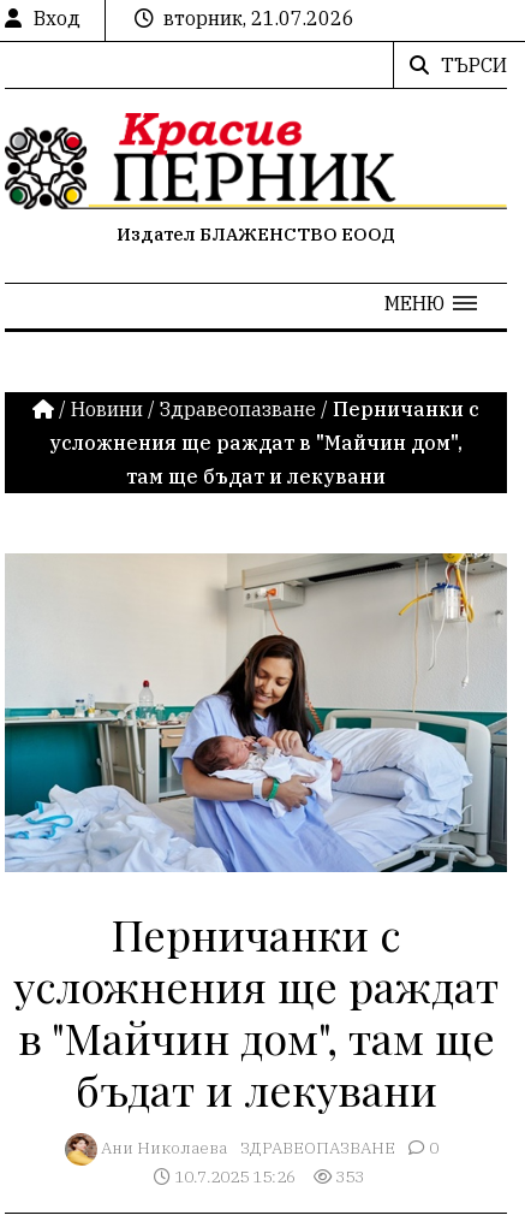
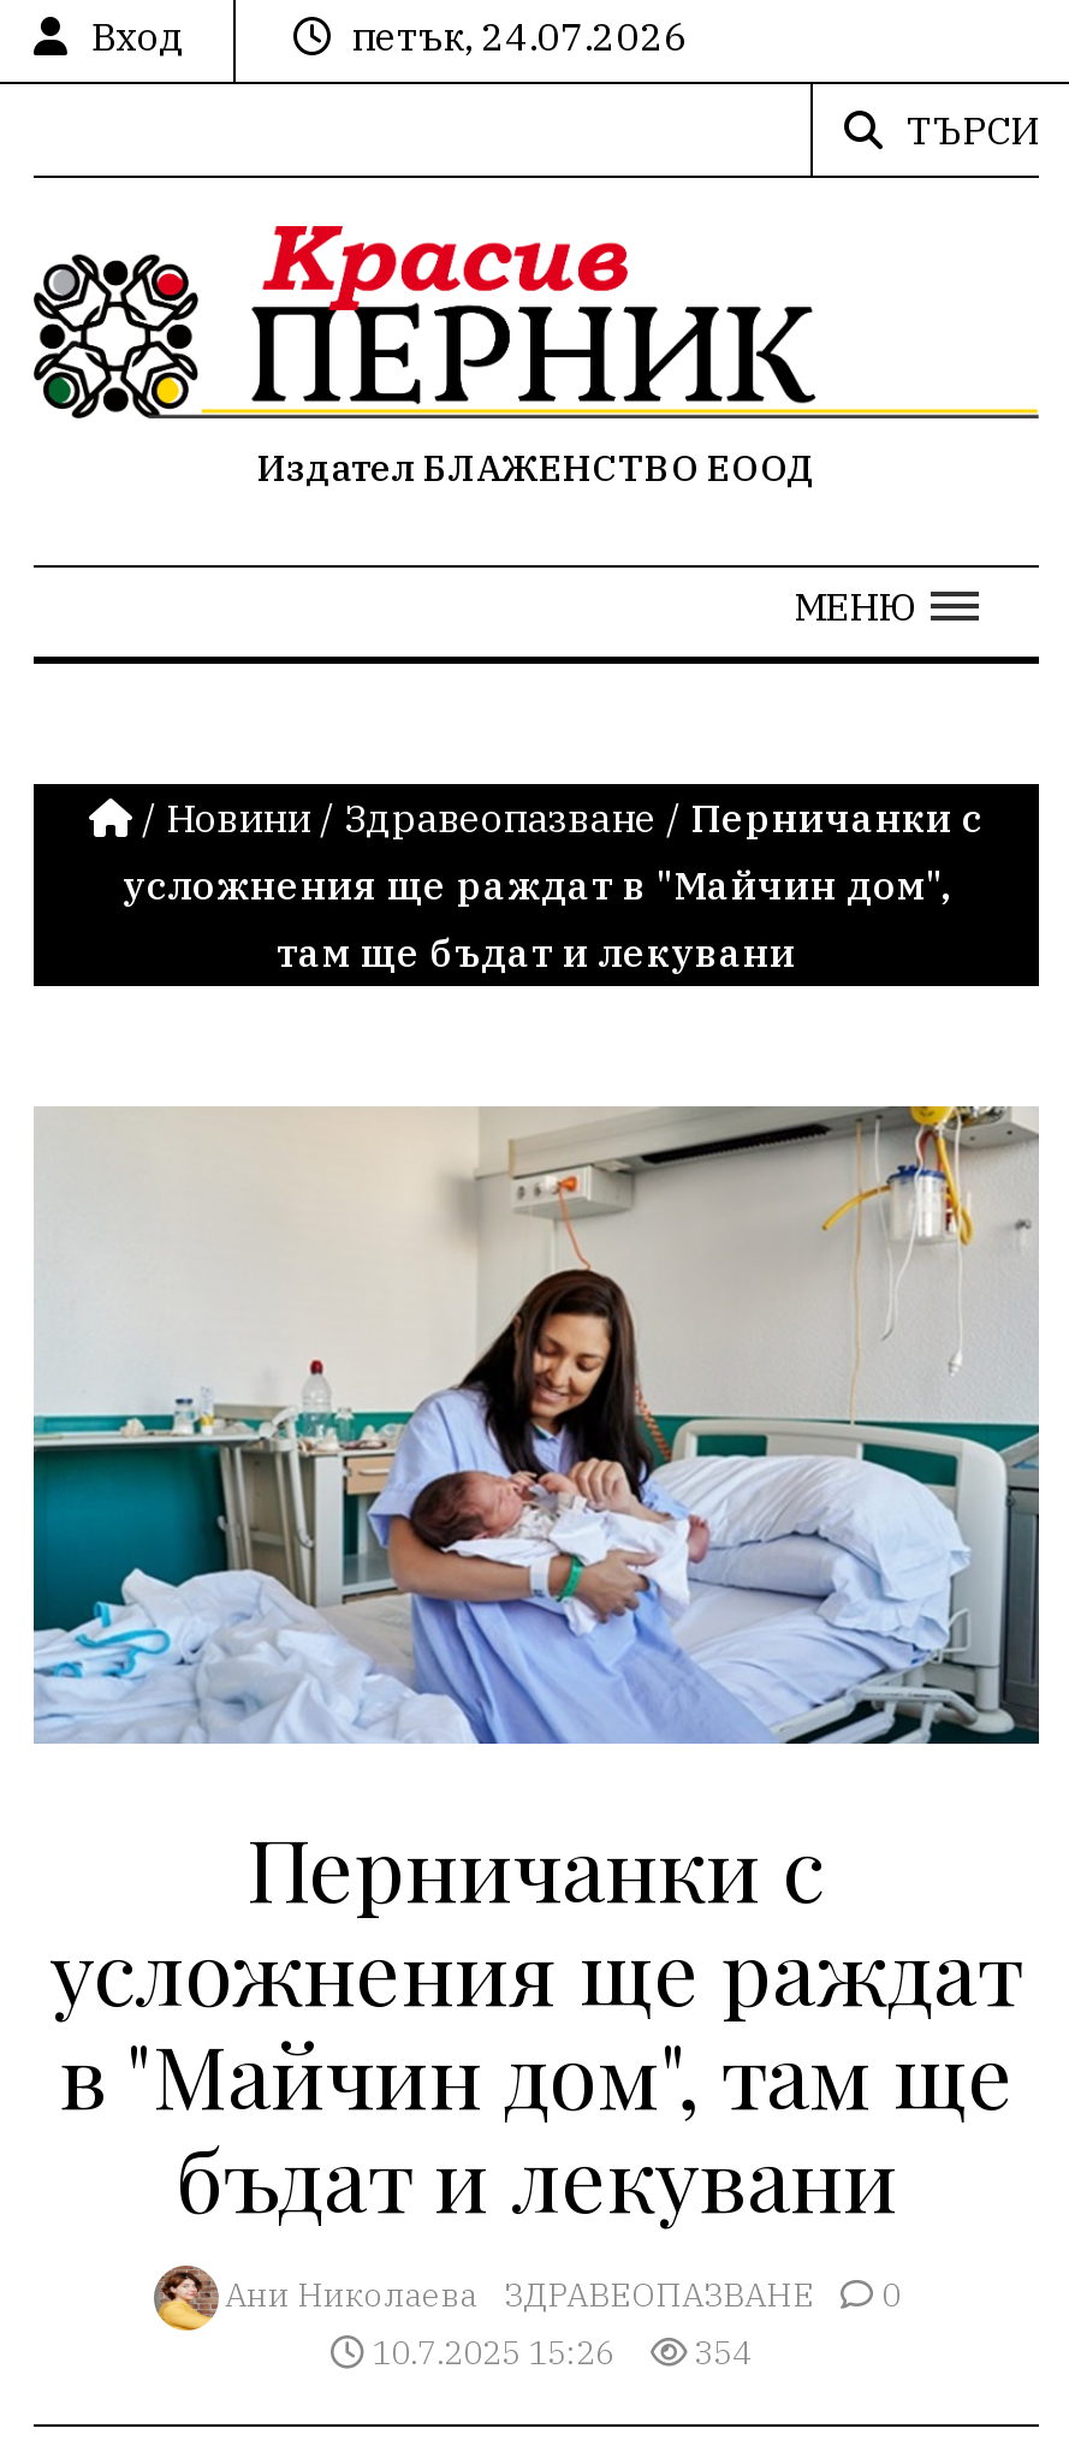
- вторник, 21.07.2026
+ петък, 24.07.2026

- 10.7.2025 15:26 353
+ 10.7.2025 15:26 354
